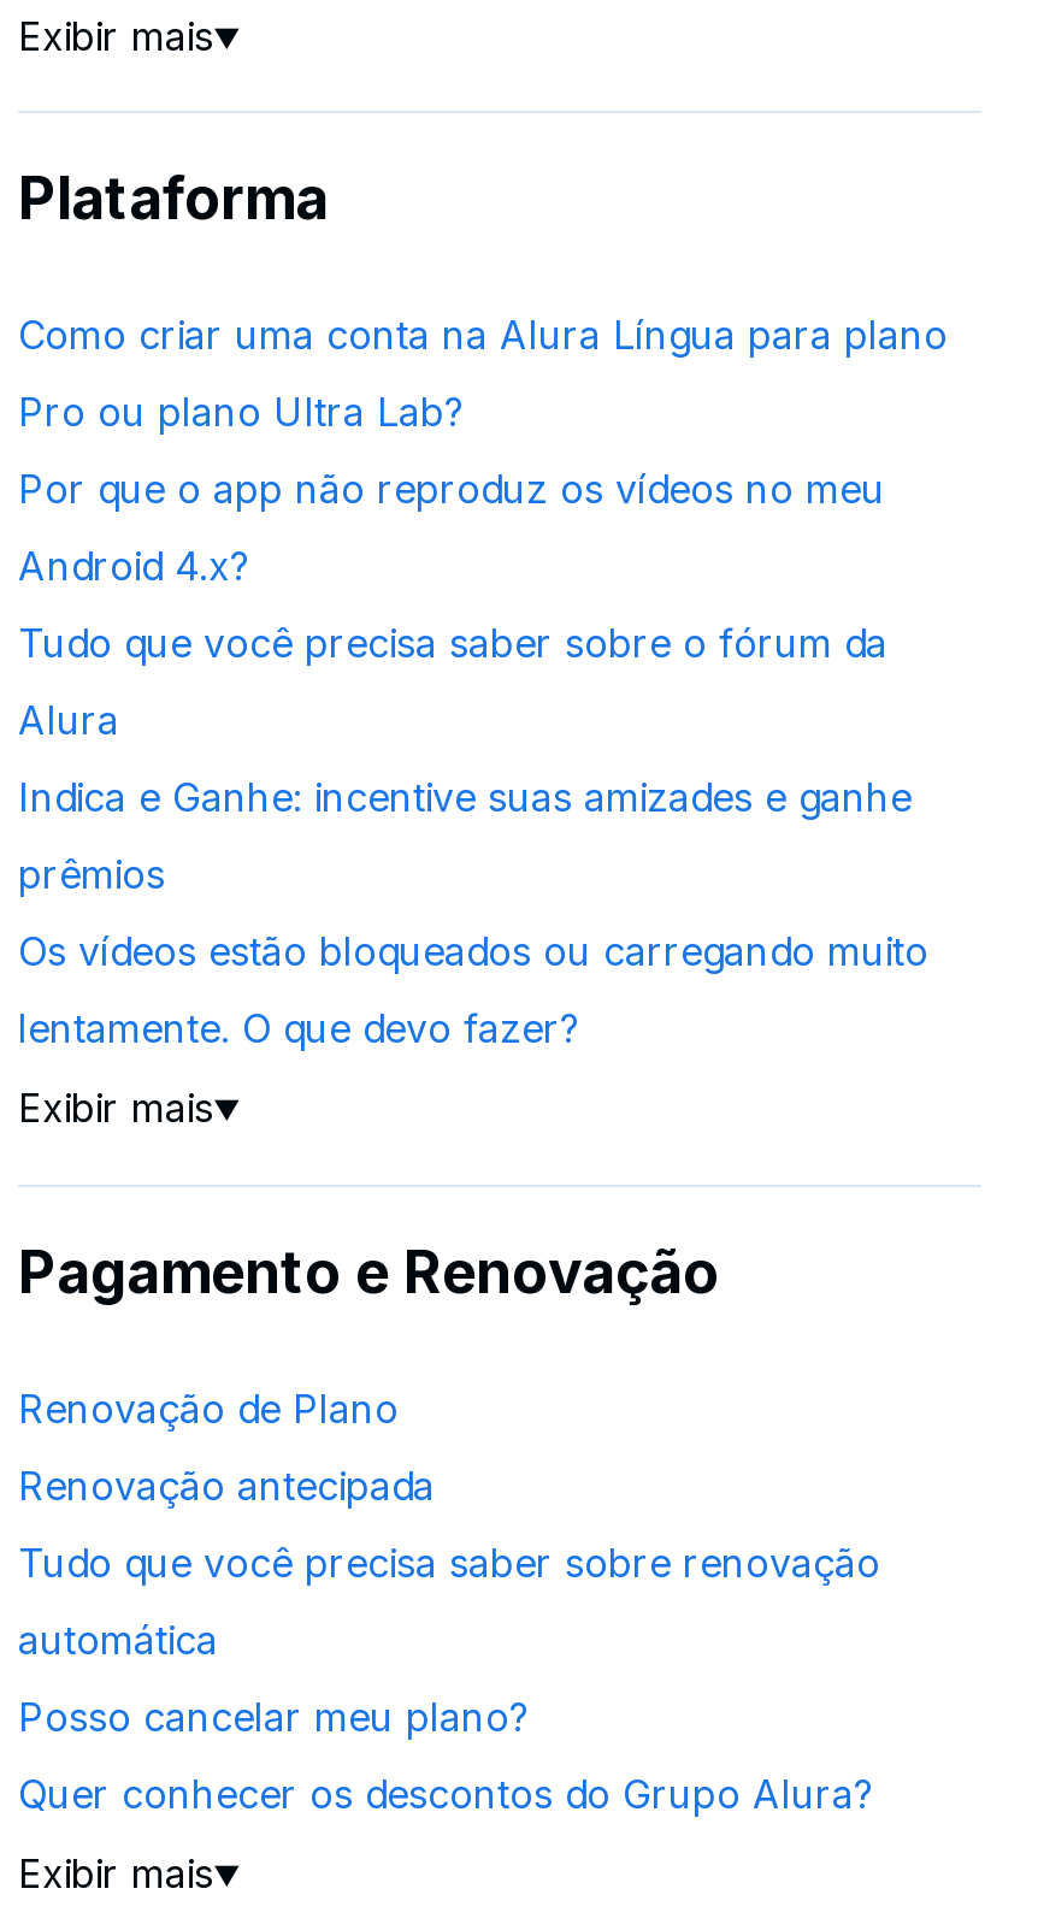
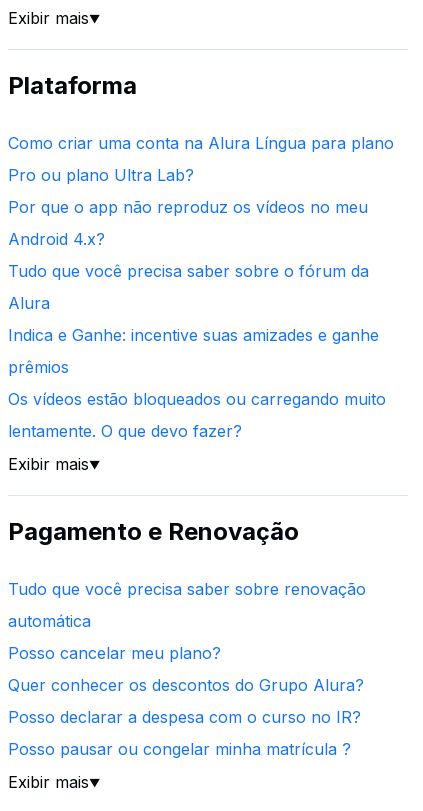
- Renovação de Plano
- Renovação antecipada

moved up: Tudo que você precisa saber sobre renovação | automática | Posso cancelar meu plano? | Quer conhecer os descontos do Grupo Alura?

+ Posso declarar a despesa com o curso no IR?
+ Posso pausar ou congelar minha matrícula ?
